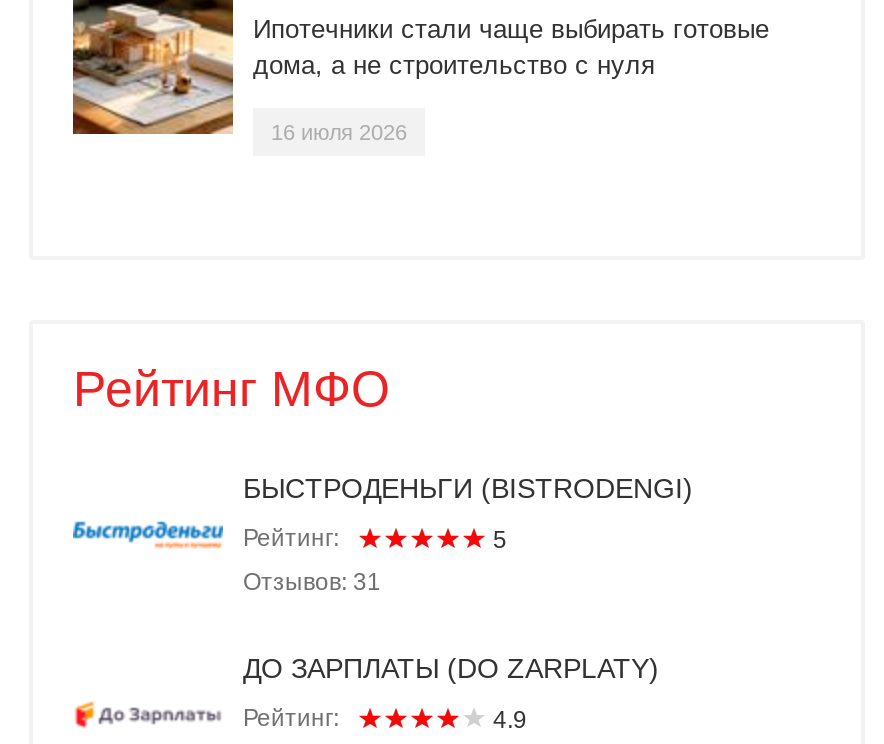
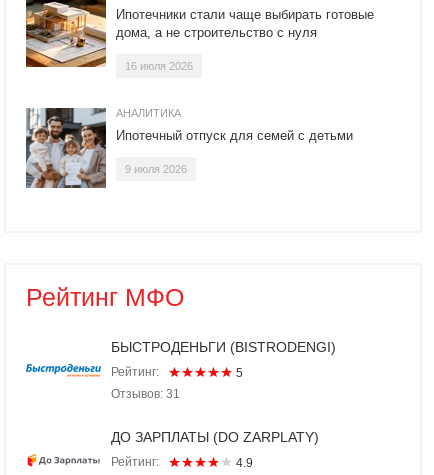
+ [image]
+ АНАЛИТИКА
+ Ипотечный отпуск для семей с детьми
+ 9 июля 2026
